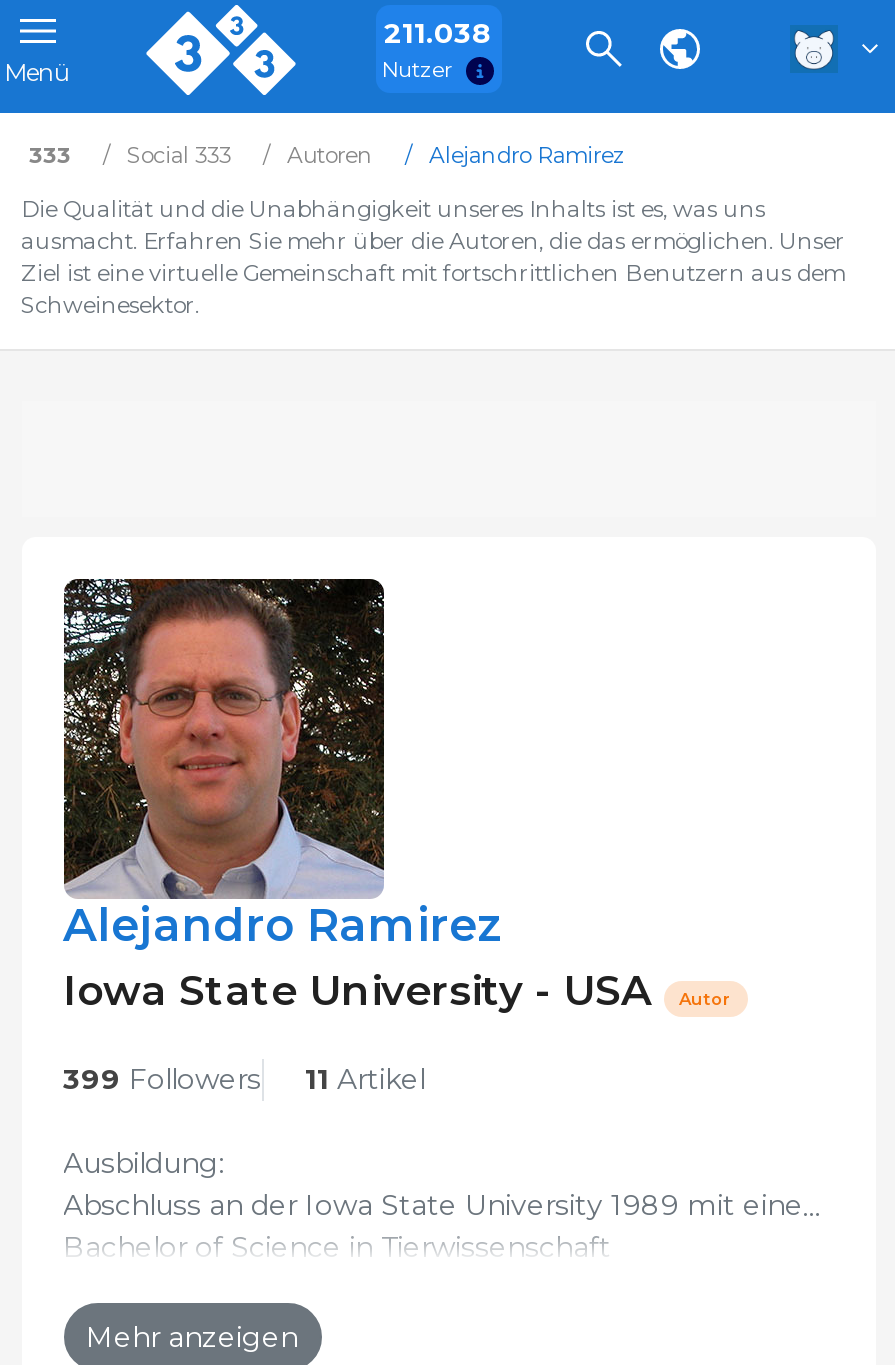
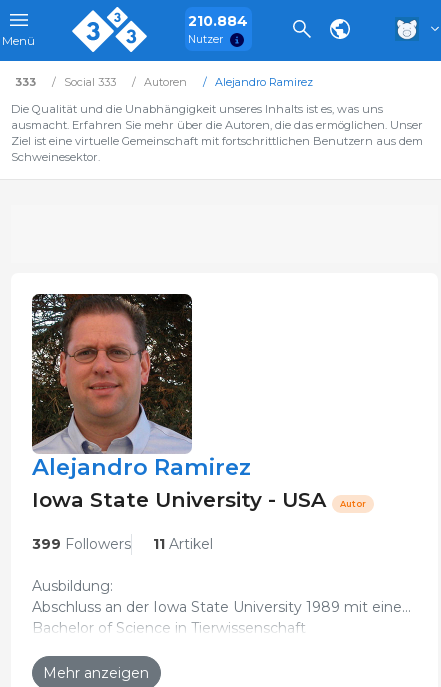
- 211.038
+ 210.884
